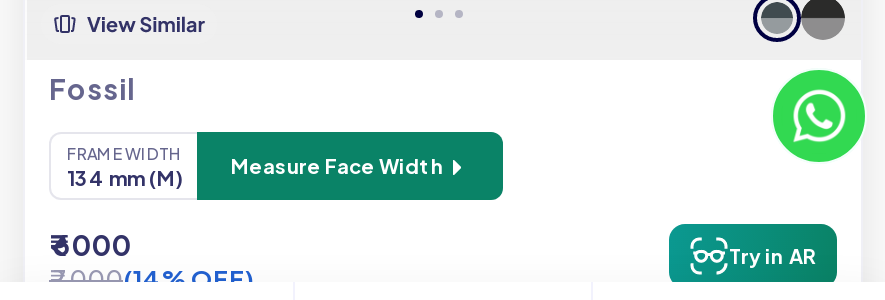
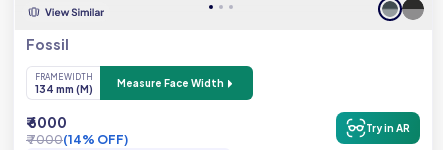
- [image]
